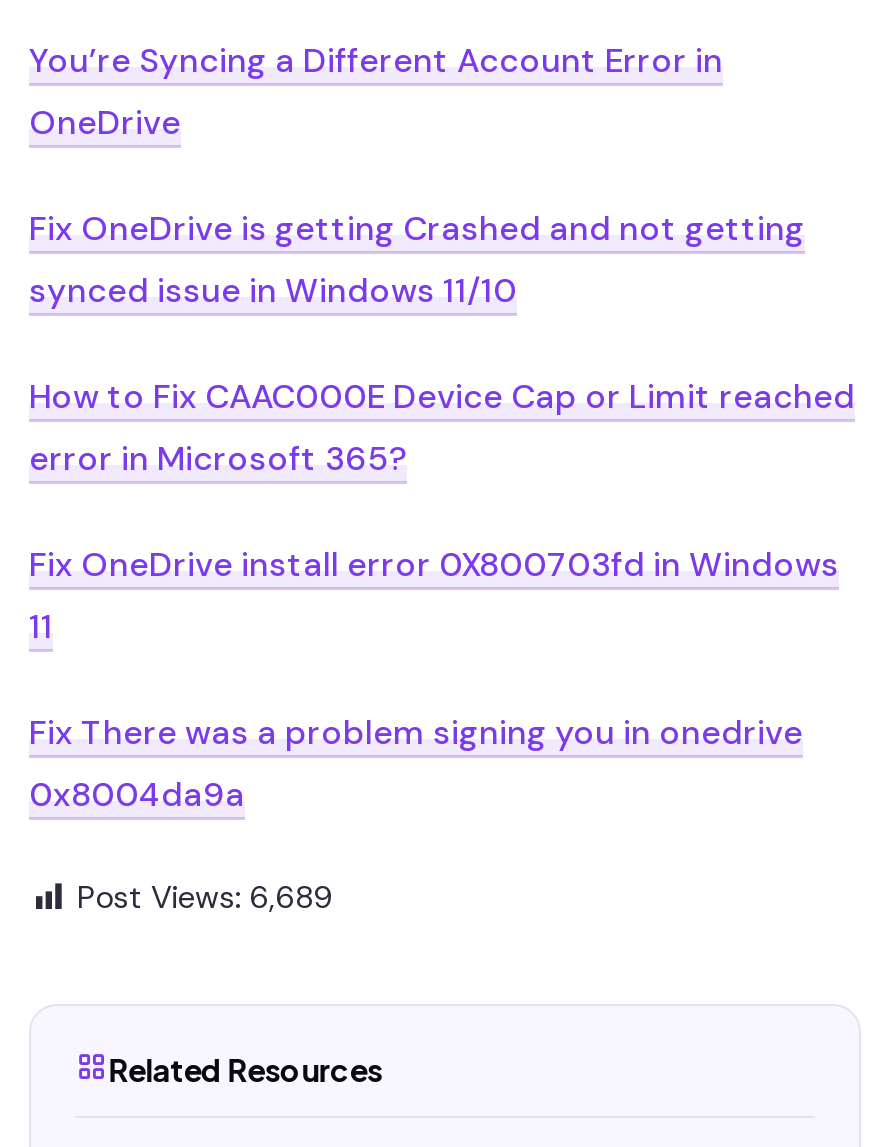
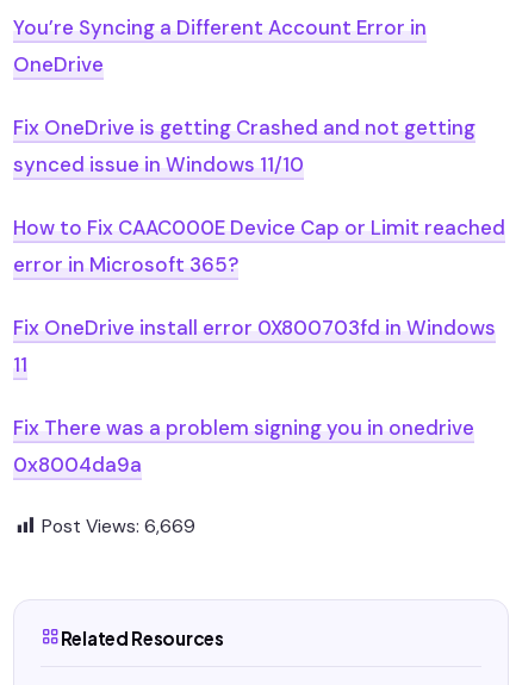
- Post Views: 6,689
+ Post Views: 6,669
